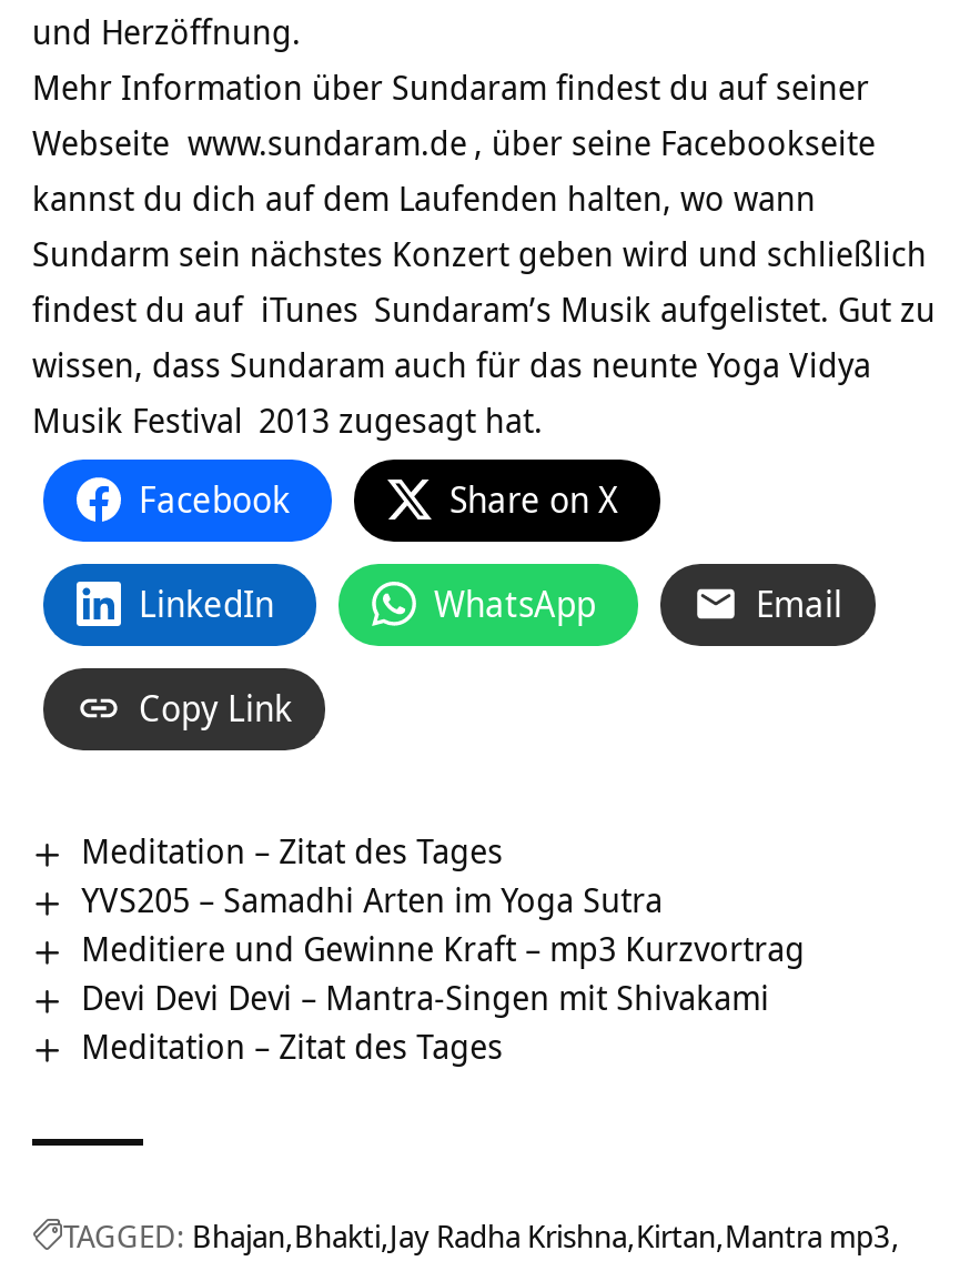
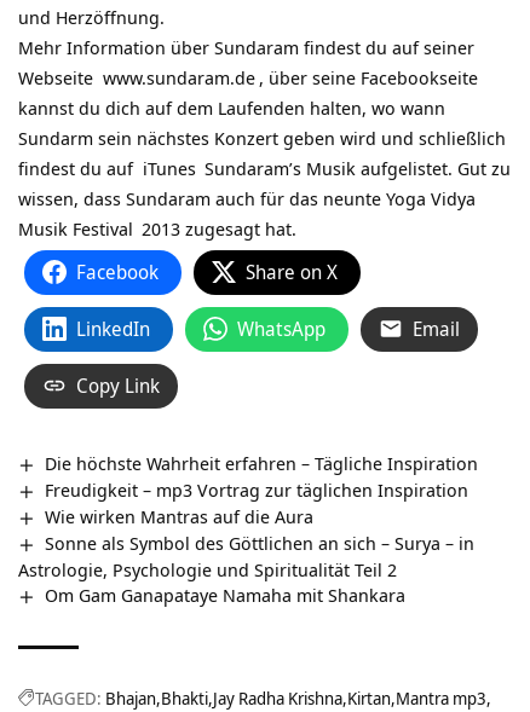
- Meditation – Zitat des Tages
- YVS205 – Samadhi Arten im Yoga Sutra
- Meditiere und Gewinne Kraft – mp3 Kurzvortrag
- Devi Devi Devi – Mantra-Singen mit Shivakami
- Meditation – Zitat des Tages
+ Die höchste Wahrheit erfahren – Tägliche Inspiration
+ Freudigkeit – mp3 Vortrag zur täglichen Inspiration
+ Wie wirken Mantras auf die Aura
+ Sonne als Symbol des Göttlichen an sich – Surya – in
+ Astrologie, Psychologie und Spiritualität Teil 2
+ Om Gam Ganapataye Namaha mit Shankara
